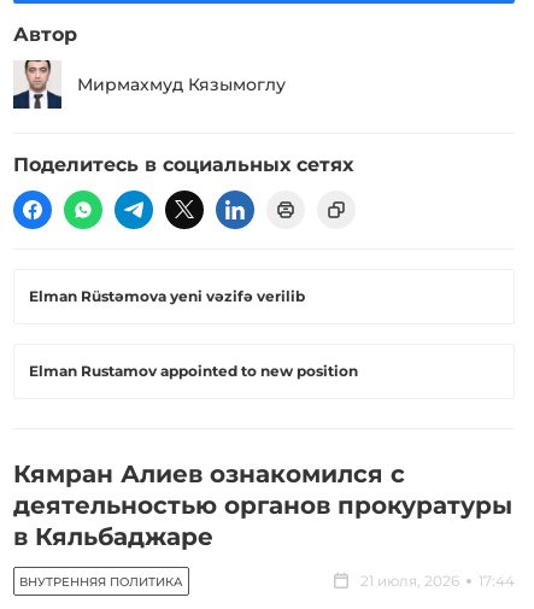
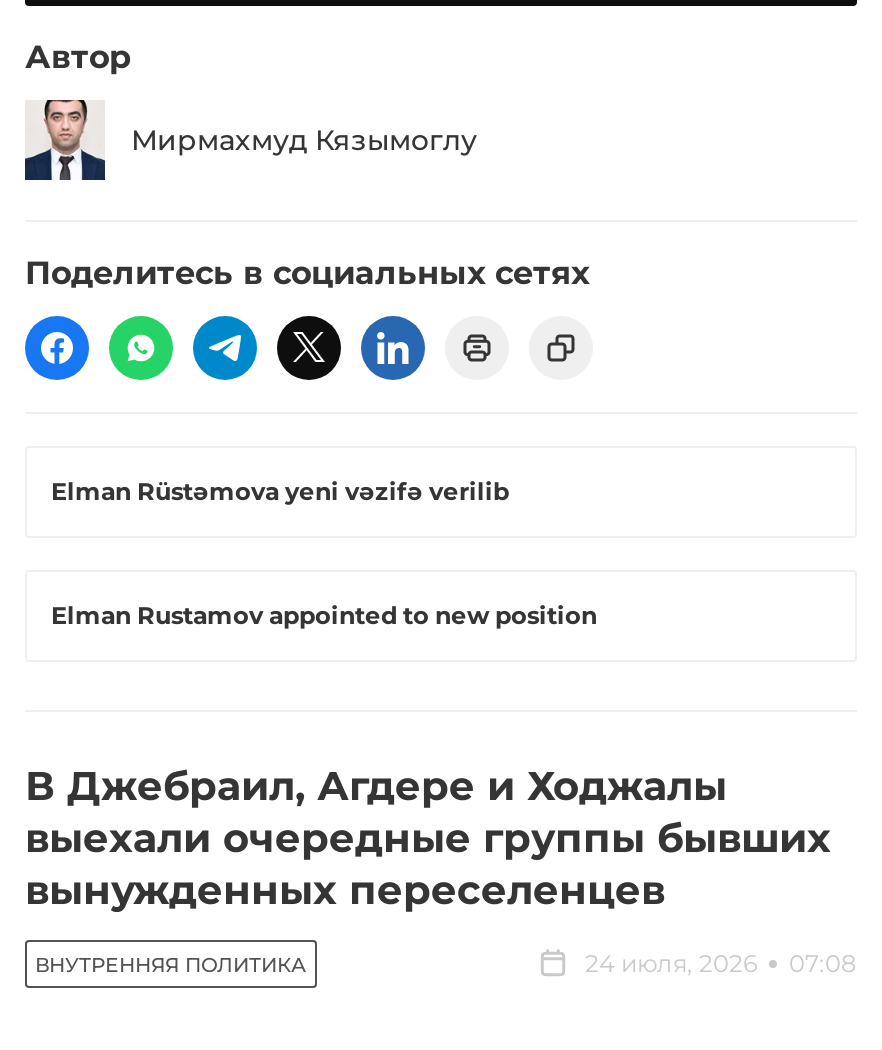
- Кямран Алиев ознакомился с
- деятельностью органов прокуратуры
- в Кяльбаджаре
+ В Джебраил, Агдере и Ходжалы
+ выехали очередные группы бывших
+ вынужденных переселенцев

- 21 июля, 2026
- 17:44
+ 24 июля, 2026
+ 07:08
